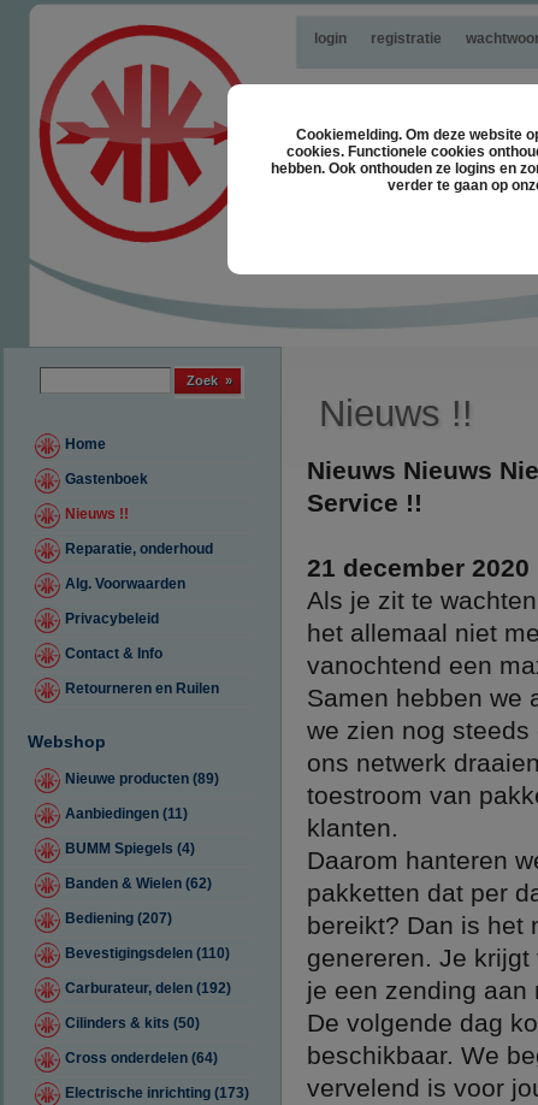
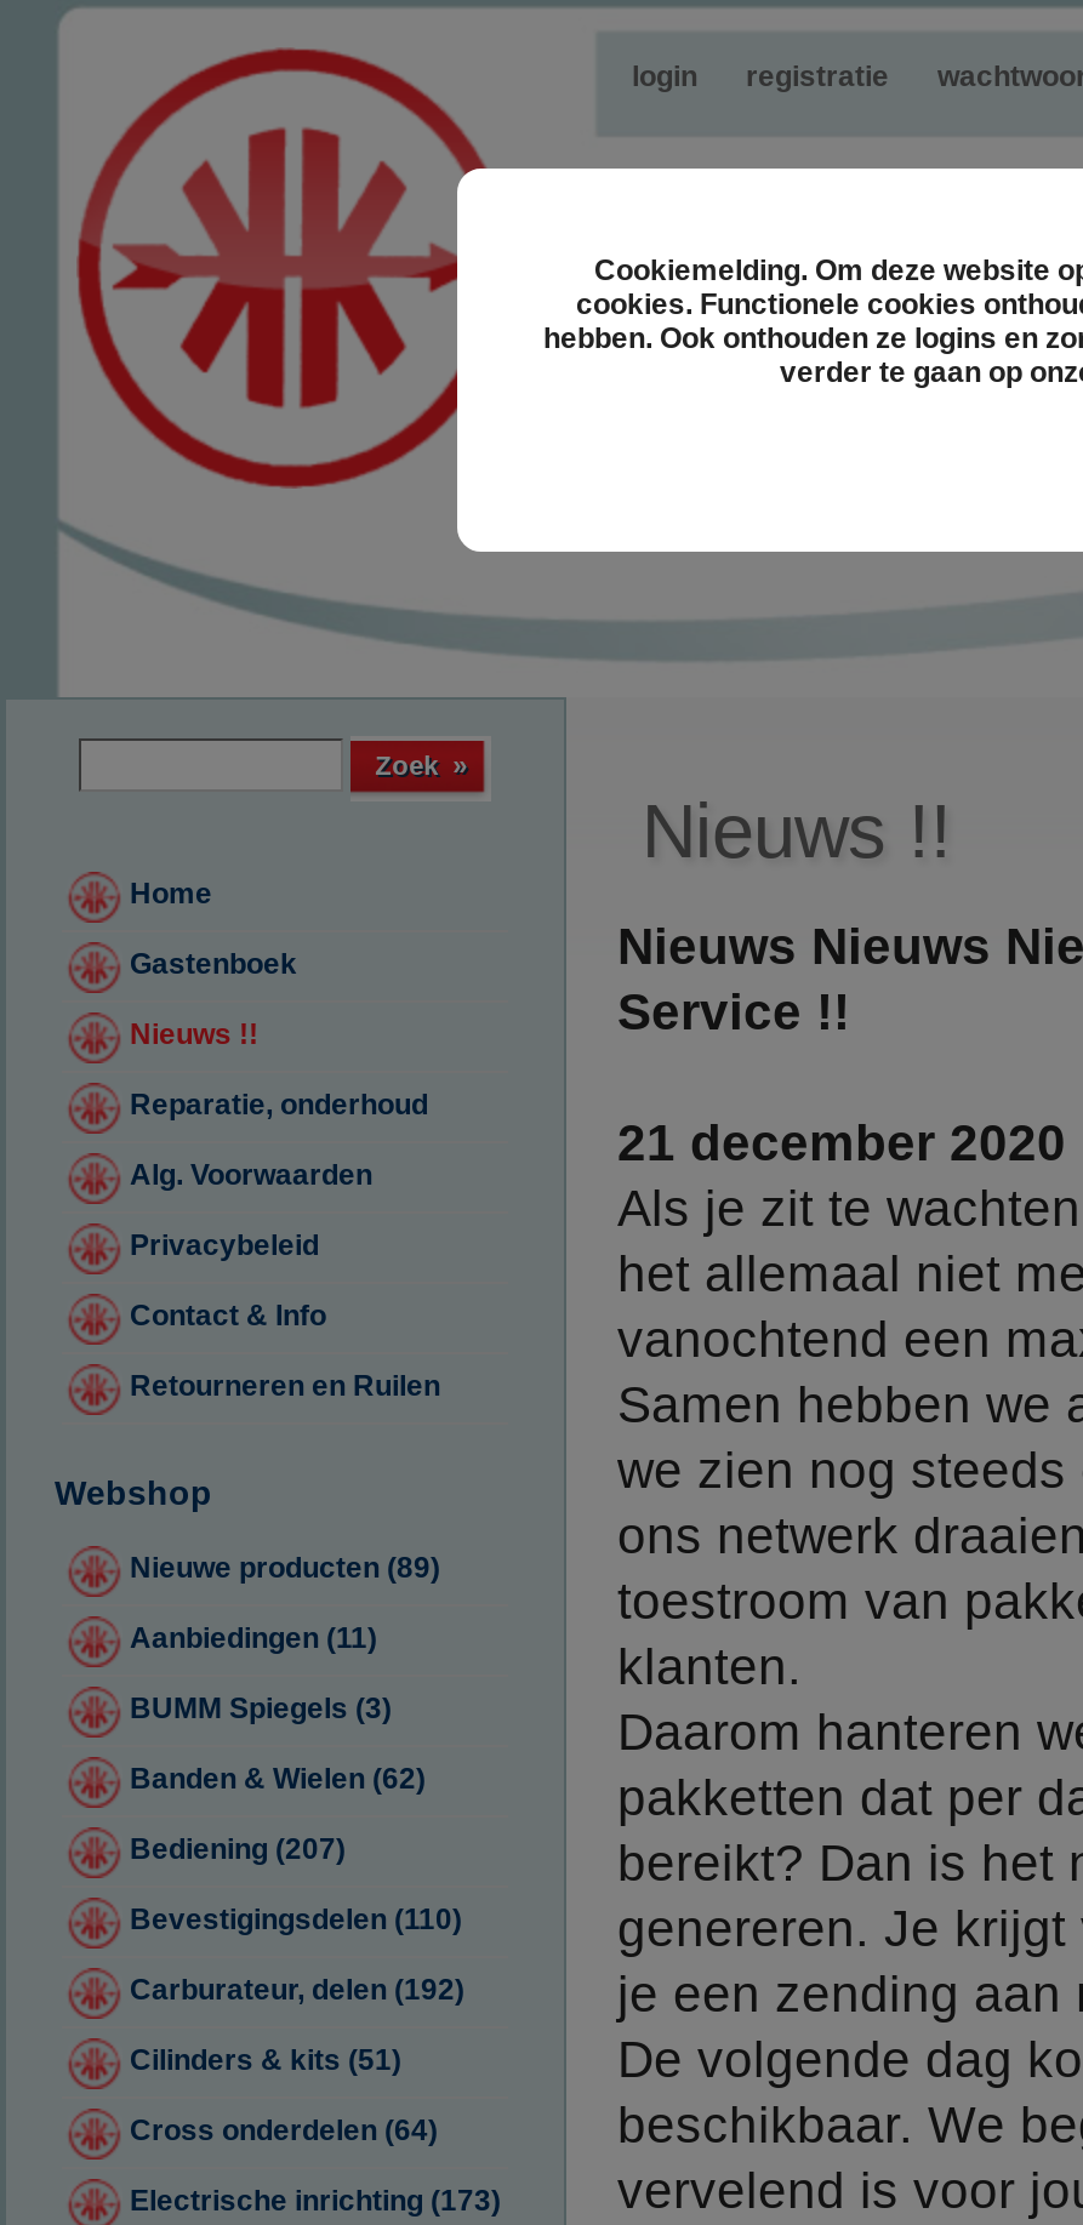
- BUMM Spiegels (4)
+ BUMM Spiegels (3)

- Cilinders & kits (50)
+ Cilinders & kits (51)
